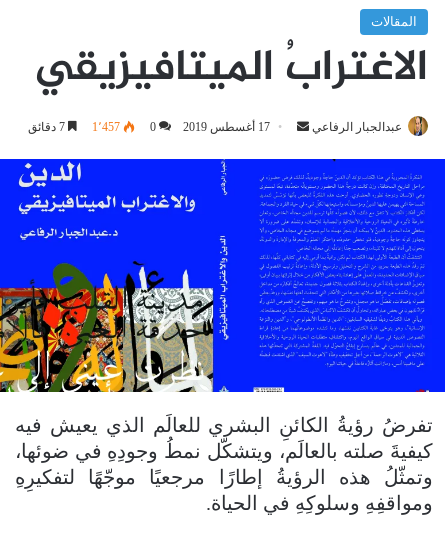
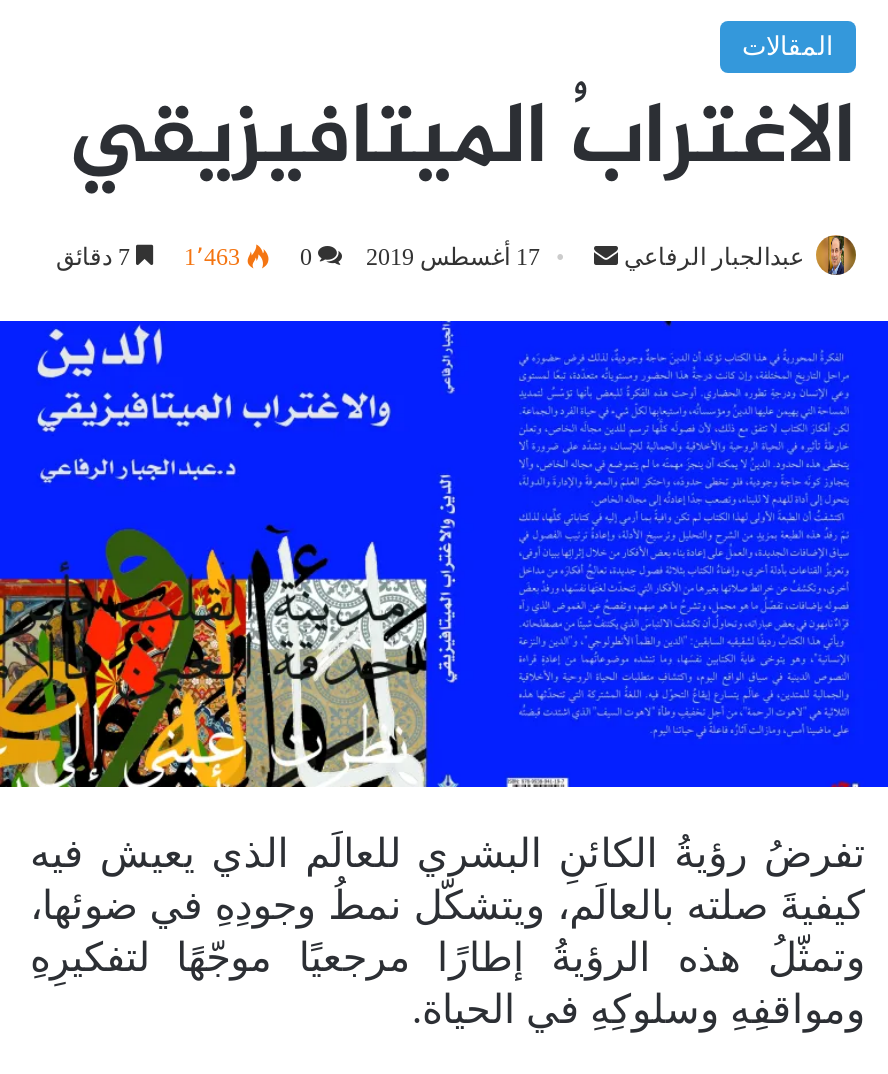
- 1٬457
+ 1٬463
